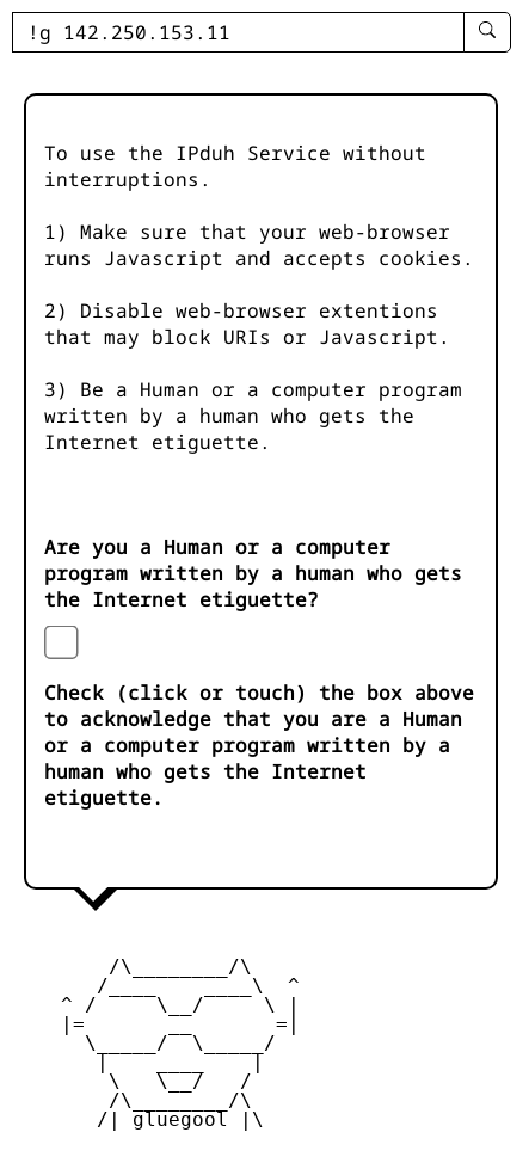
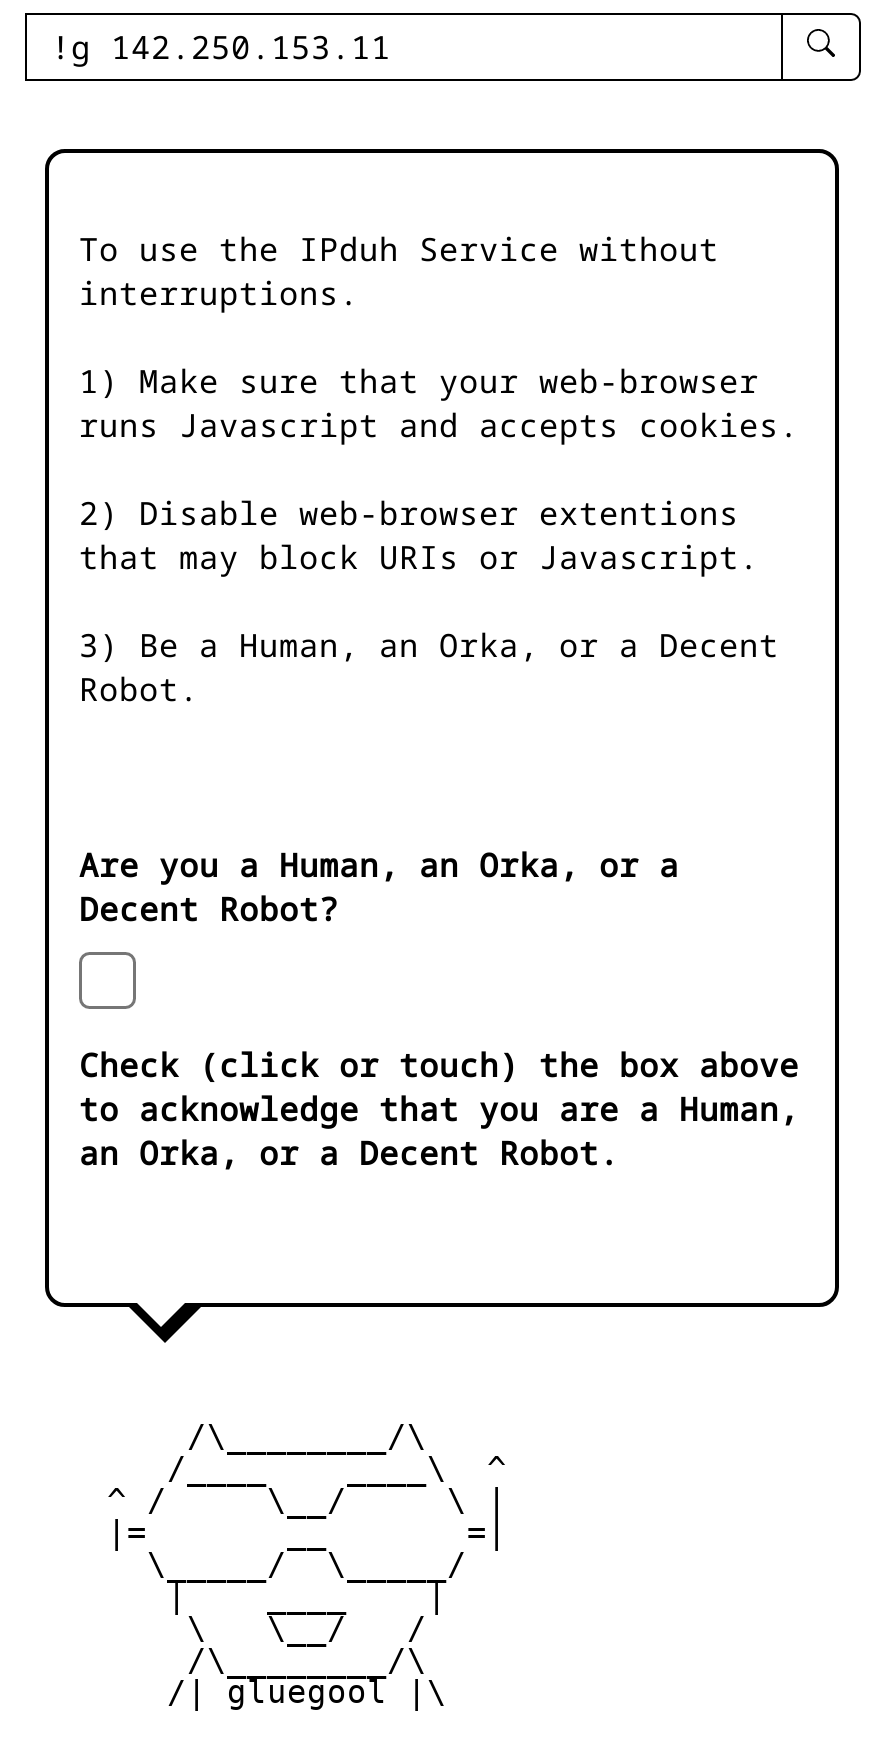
- 3) Be a Human or a computer program
- written by a human who gets the
- Internet etiguette.
+ 3) Be a Human, an Orka, or a Decent
+ Robot.

- Are you a Human or a computer
- program written by a human who gets
- the Internet etiguette?
+ Are you a Human, an Orka, or a
+ Decent Robot?

- to acknowledge that you are a Human
- or a computer program written by a
- human who gets the Internet
- etiguette.
+ to acknowledge that you are a Human,
+ an Orka, or a Decent Robot.
